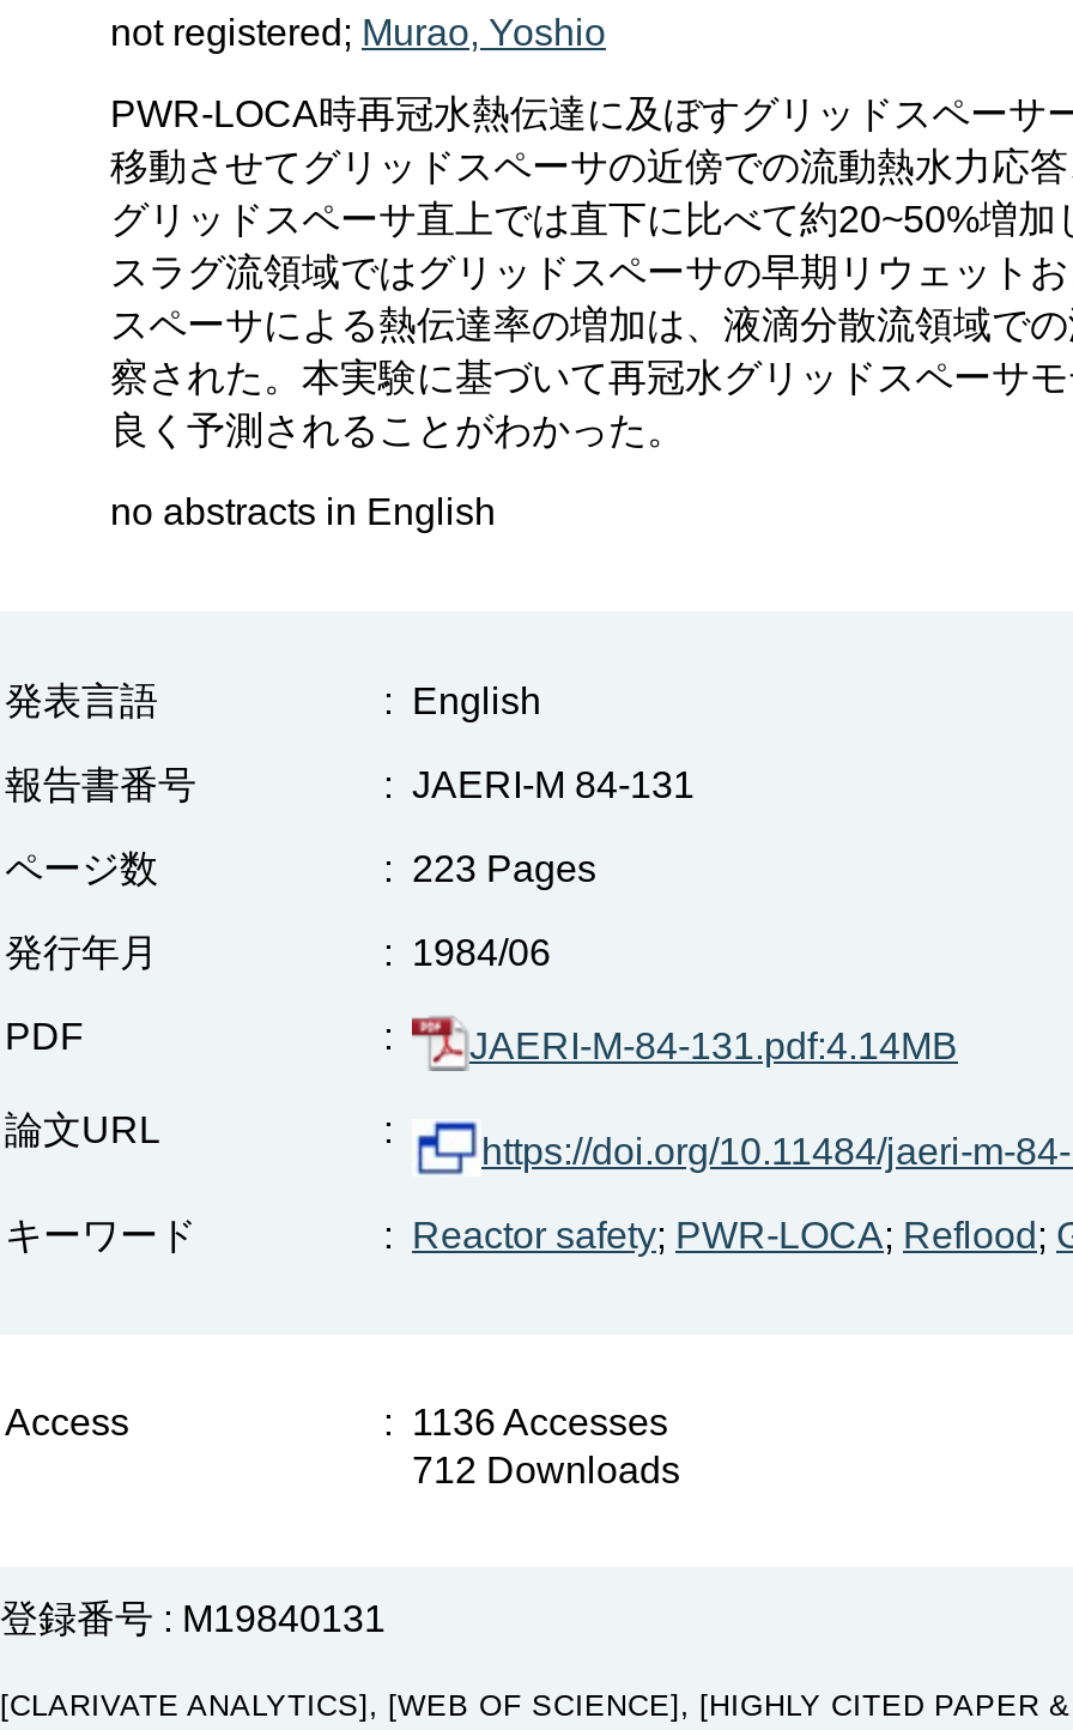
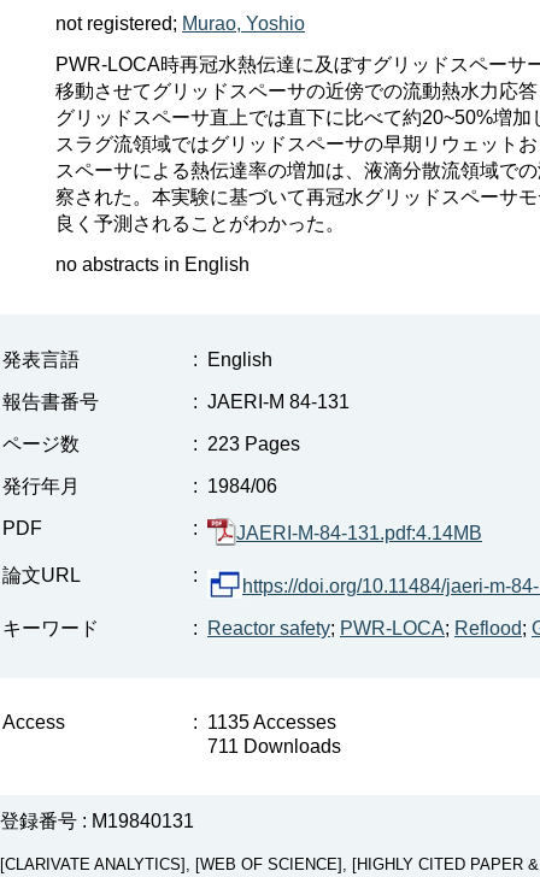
- : 1136 Accesses
+ : 1135 Accesses

- 712 Downloads
+ 711 Downloads
